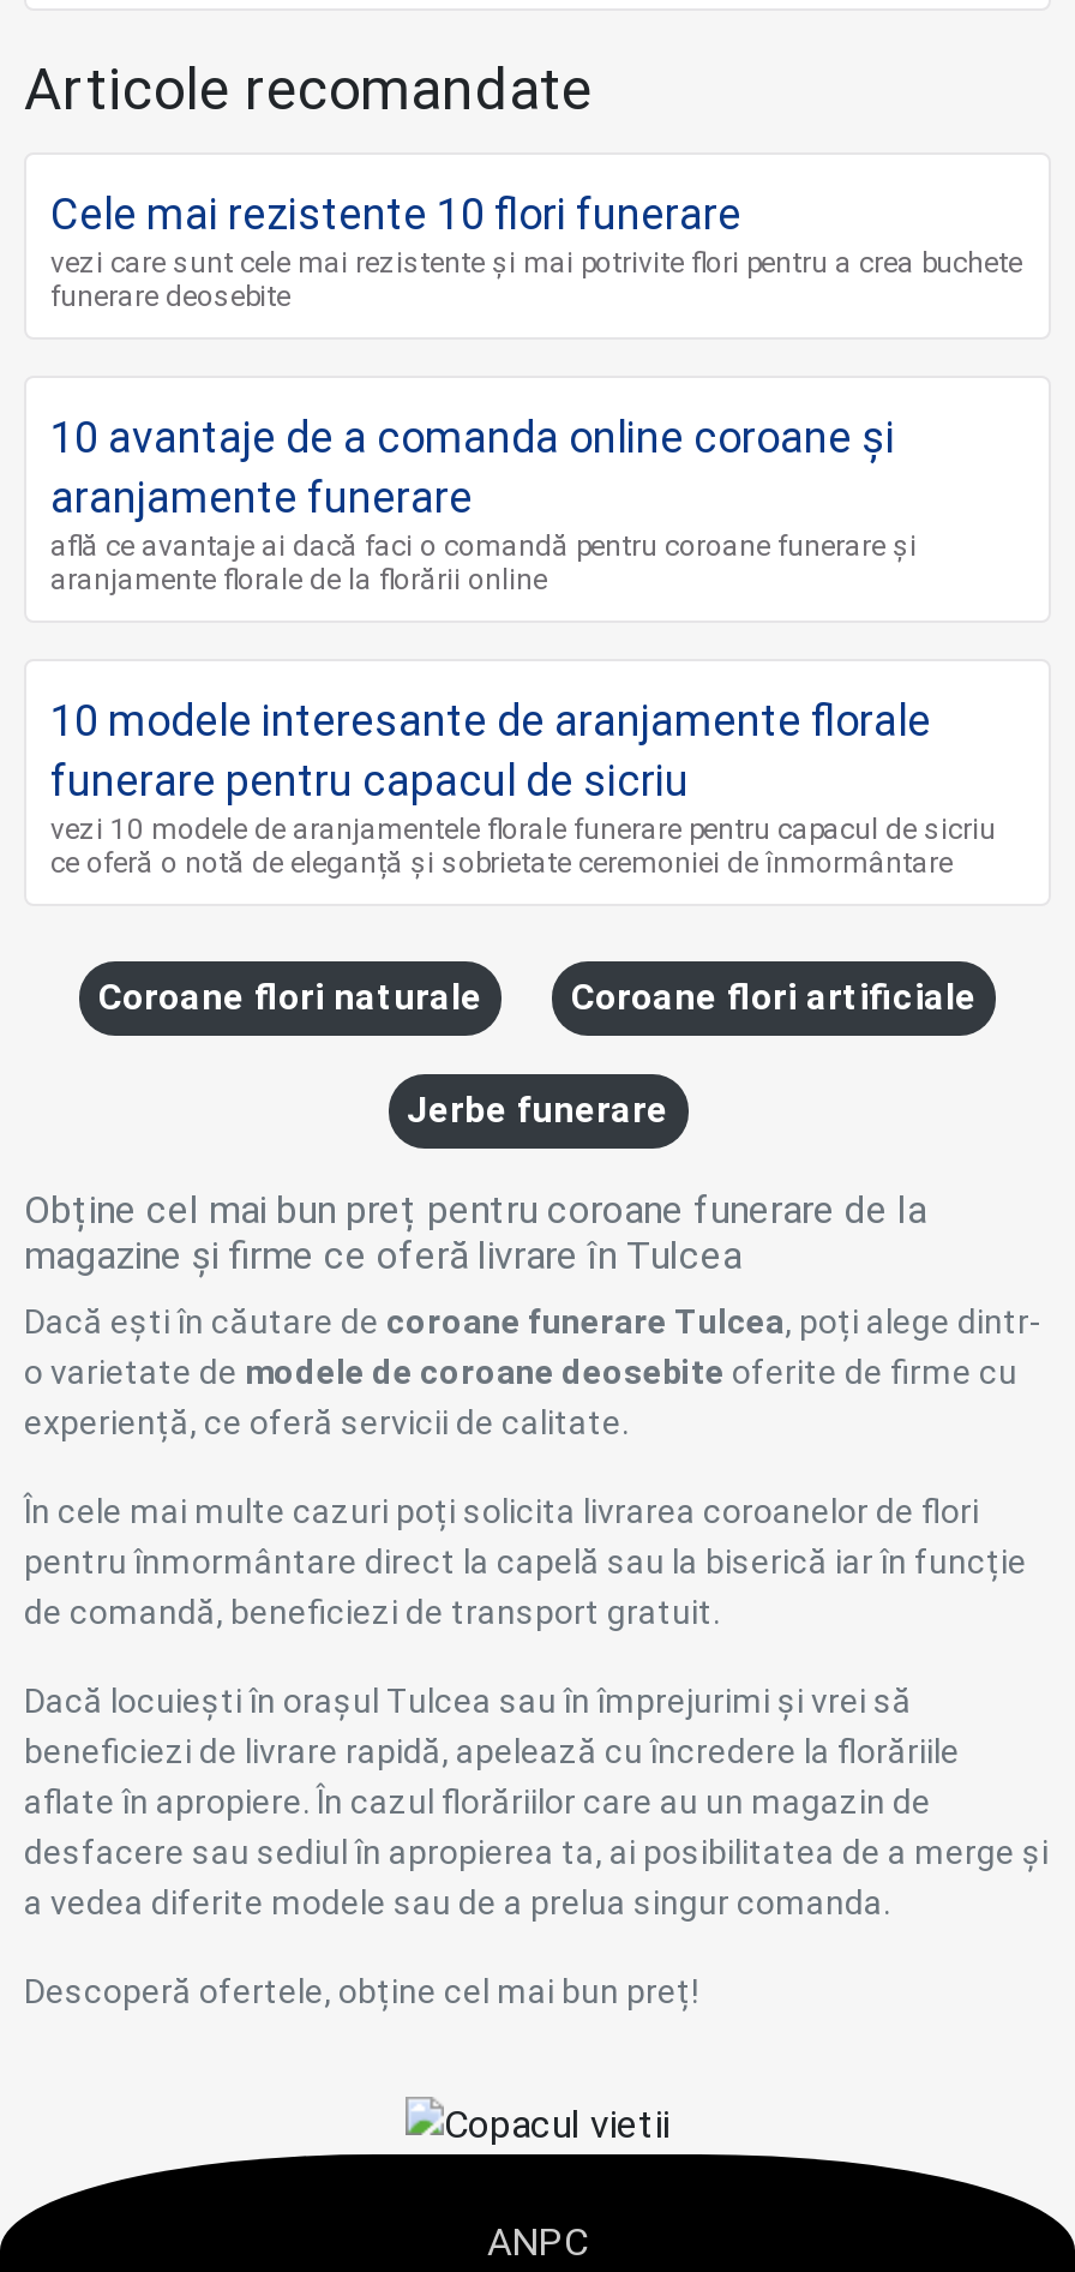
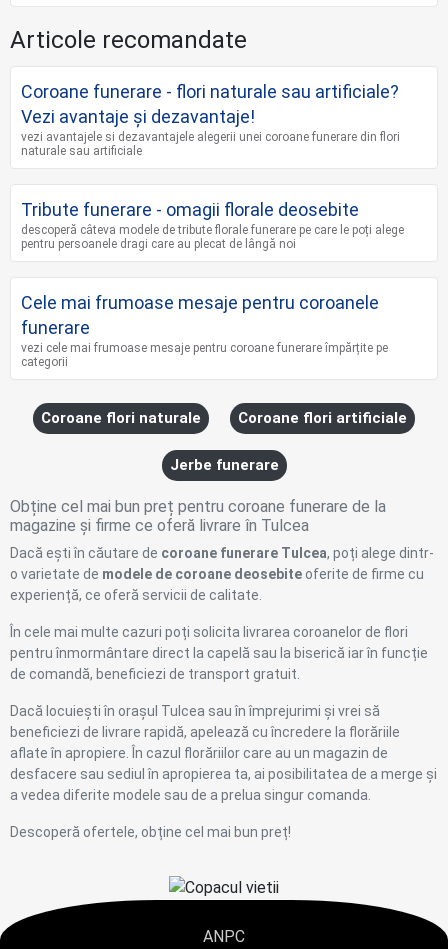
- Cele mai rezistente 10 flori funerare
- vezi care sunt cele mai rezistente și mai potrivite flori pentru a crea buchete
- funerare deosebite
+ Coroane funerare - flori naturale sau artificiale?
+ Vezi avantaje și dezavantaje!
+ vezi avantajele si dezavantajele alegerii unei coroane funerare din flori
+ naturale sau artificiale

- 10 avantaje de a comanda online coroane şi
- aranjamente funerare
- află ce avantaje ai dacă faci o comandă pentru coroane funerare și
- aranjamente florale de la florării online
+ Tribute funerare - omagii florale deosebite
+ descoperă câteva modele de tribute florale funerare pe care le poți alege
+ pentru persoanele dragi care au plecat de lângă noi

- 10 modele interesante de aranjamente florale
- funerare pentru capacul de sicriu
- vezi 10 modele de aranjamentele florale funerare pentru capacul de sicriu
- ce oferă o notă de eleganță și sobrietate ceremoniei de înmormântare
+ Cele mai frumoase mesaje pentru coroanele
+ funerare
+ vezi cele mai frumoase mesaje pentru coroane funerare împărțite pe
+ categorii
